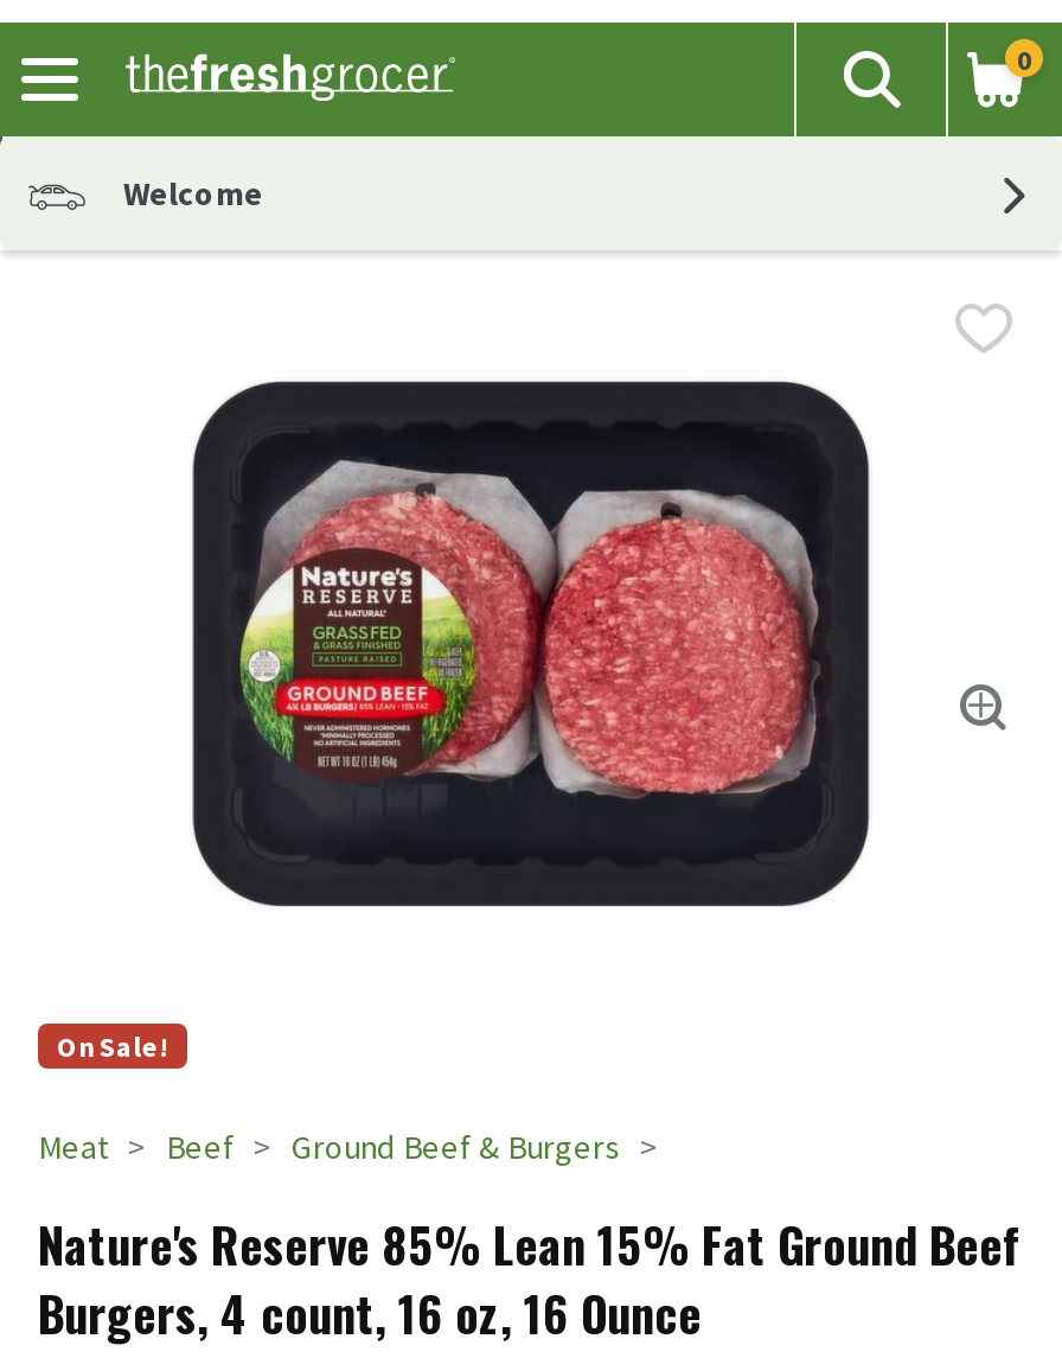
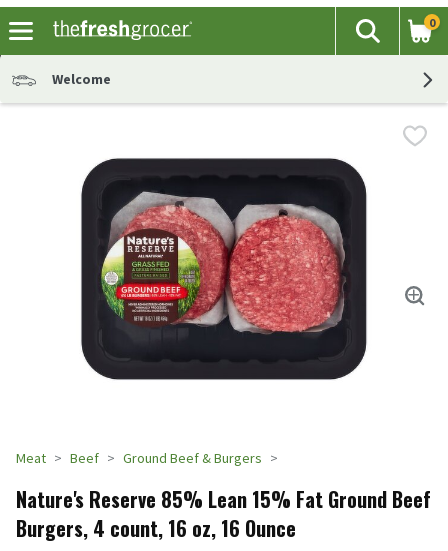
- On Sale!
